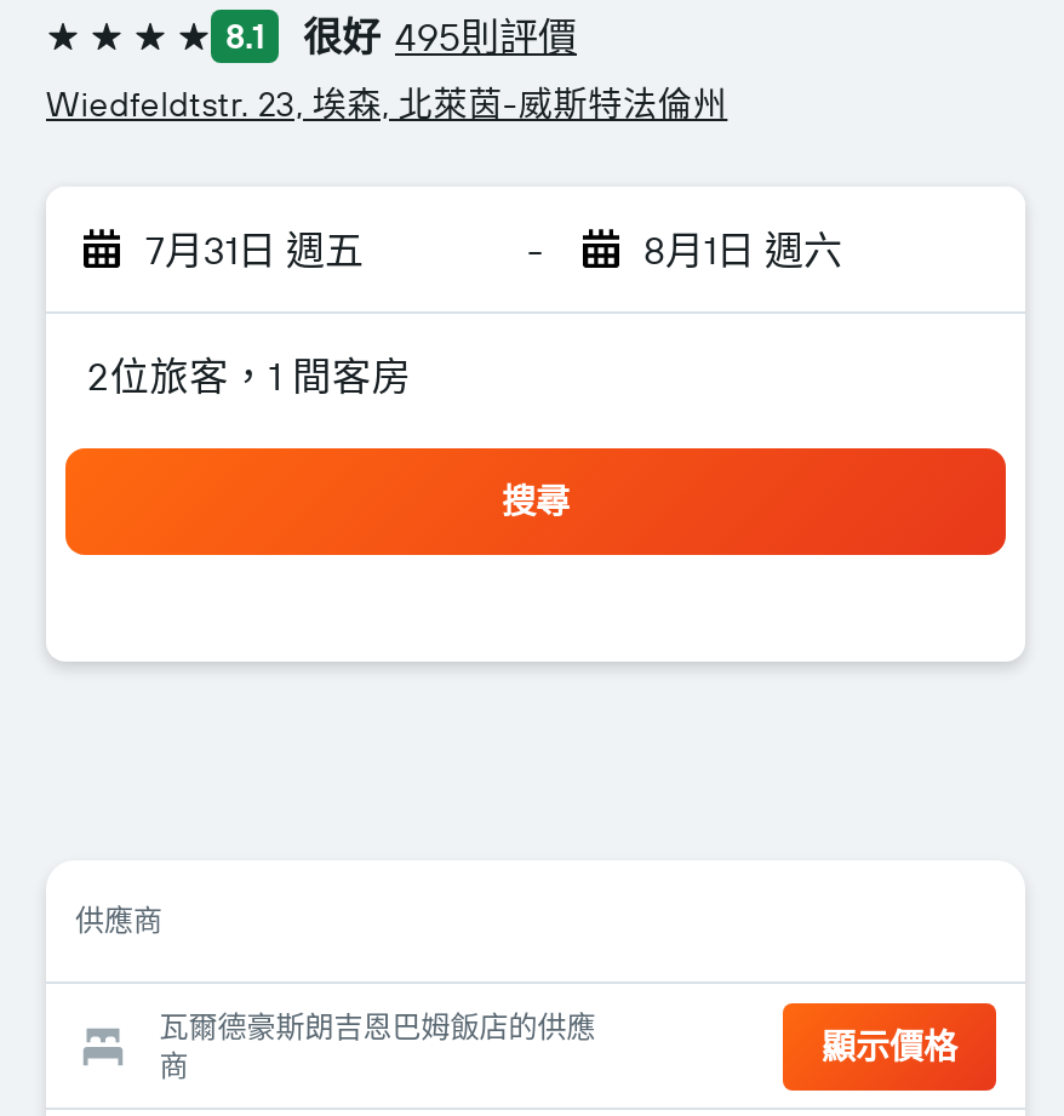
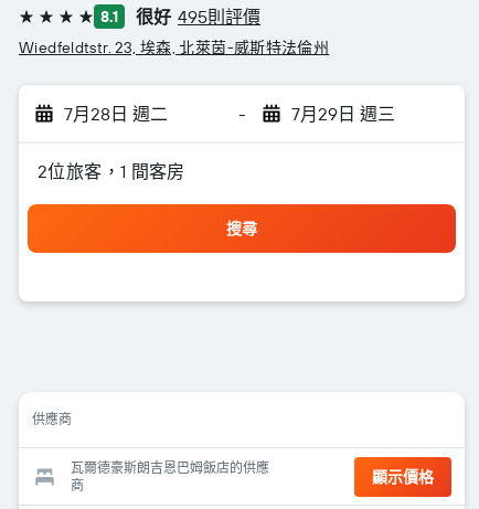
- 7月31日 週五
+ 7月28日 週二

- 8月1日 週六
+ 7月29日 週三
